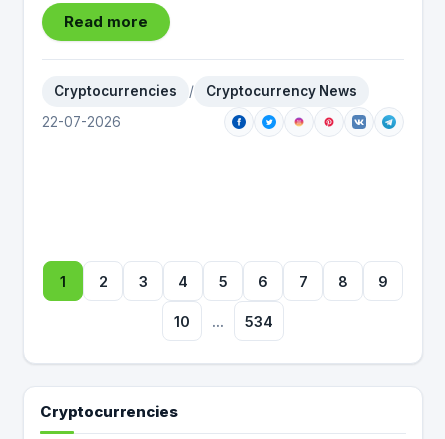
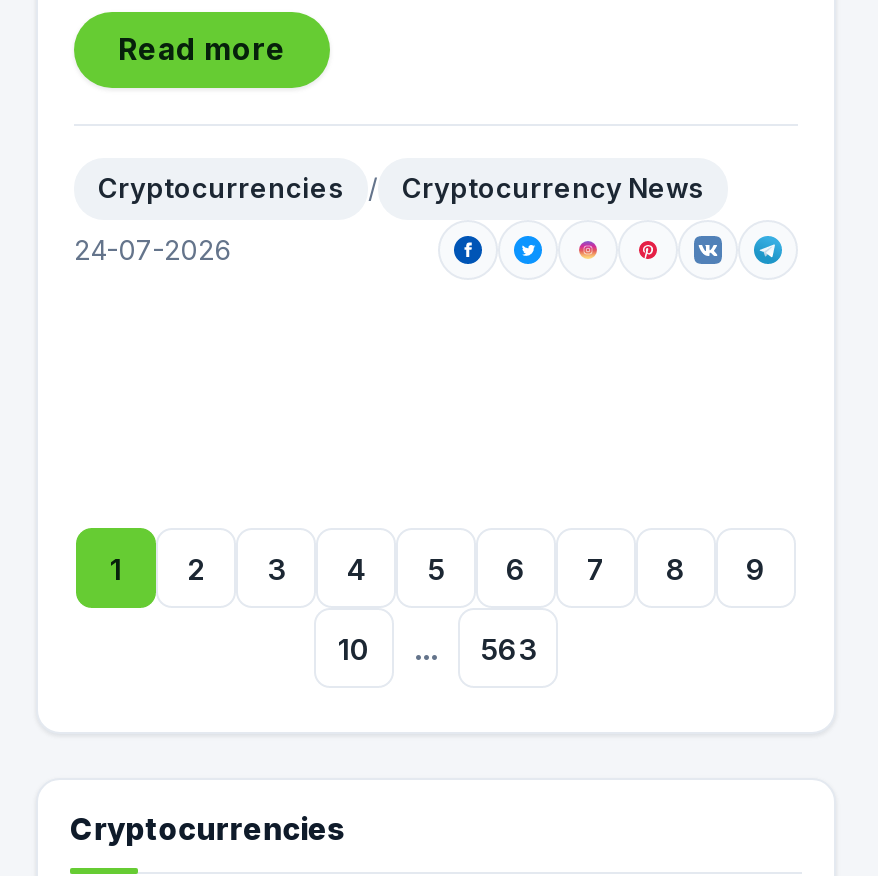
- 22-07-2026
+ 24-07-2026

- 534
+ 563
